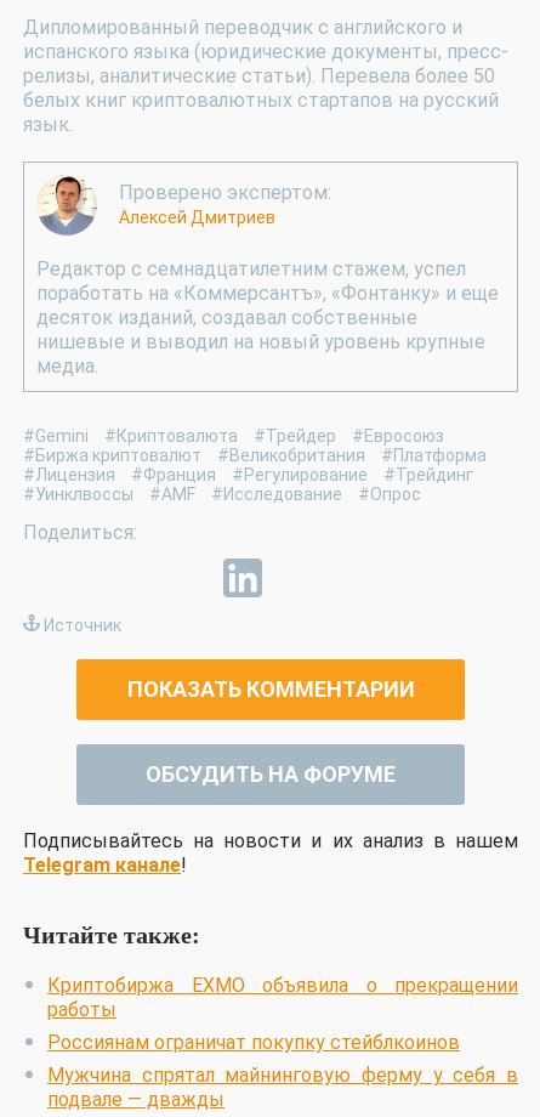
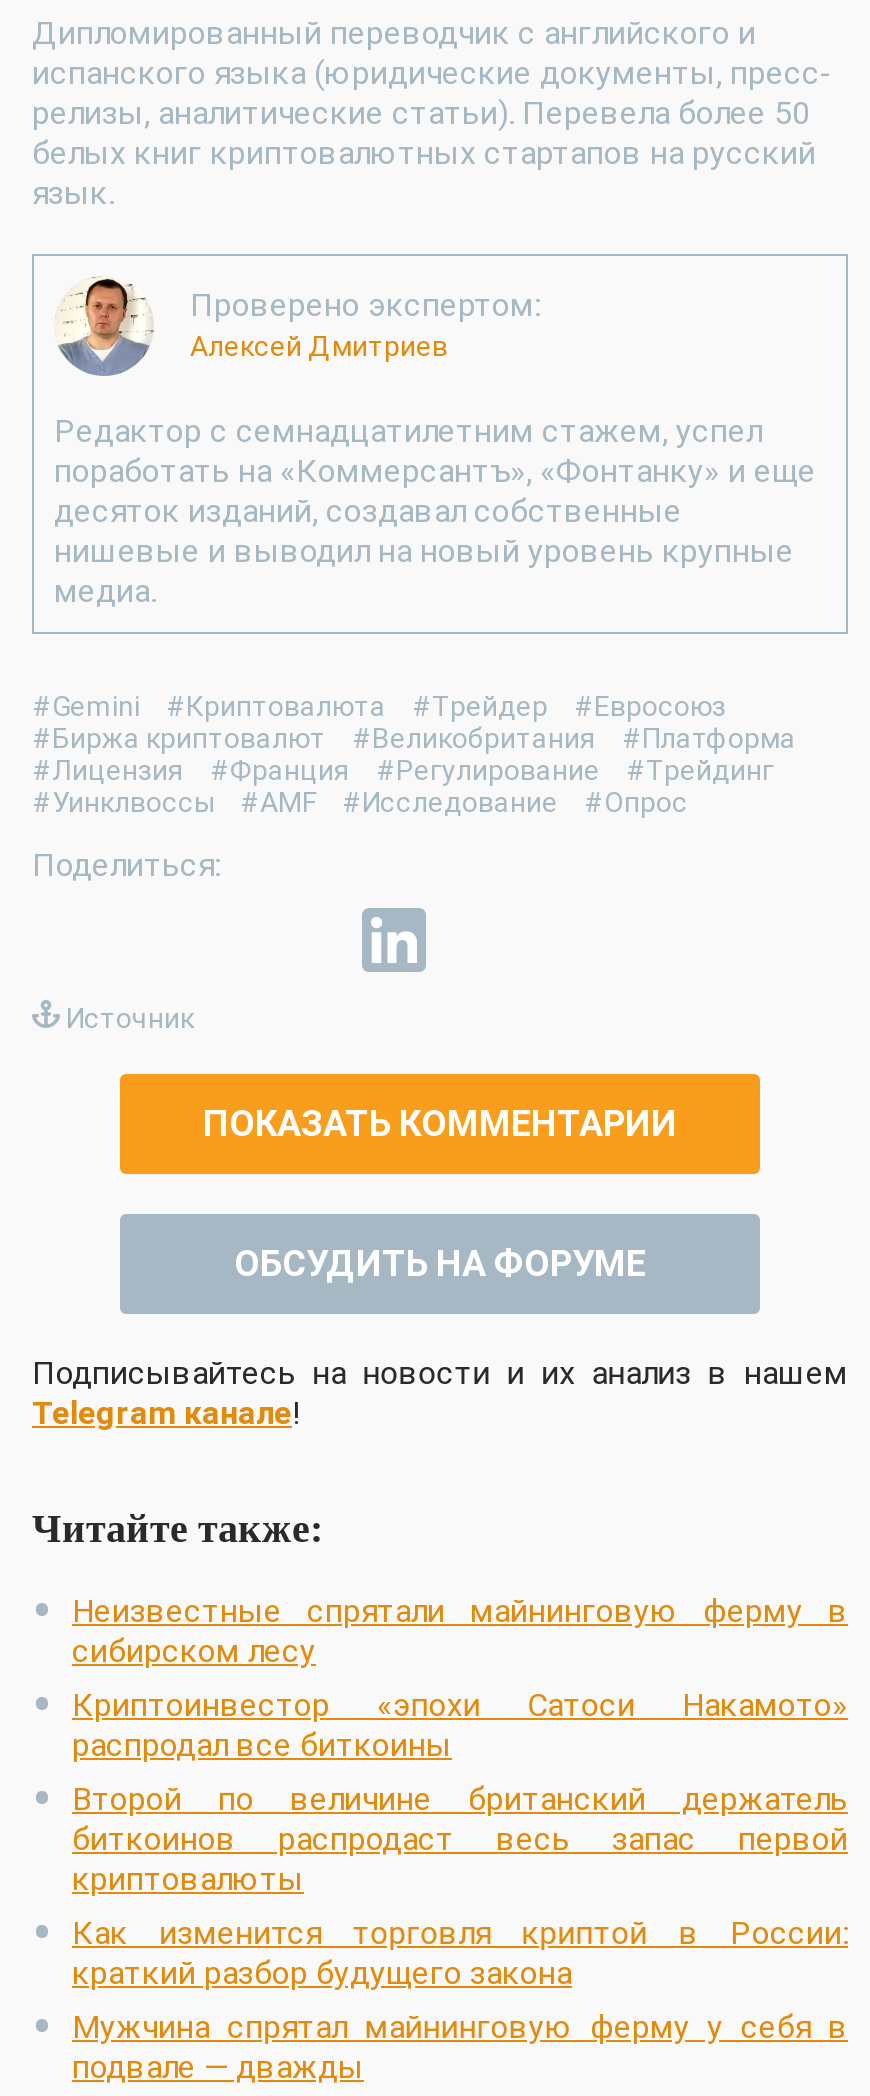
- Криптобиржа EXMO объявила о прекращении
- работы
- Россиянам ограничат покупку стейблкоинов
+ Неизвестные спрятали майнинговую ферму в
+ сибирском лесу
+ Криптоинвестор «эпохи Сатоси Накамото»
+ распродал все биткоины
+ Второй по величине британский держатель
+ биткоинов распродаст весь запас первой
+ криптовалюты
+ Как изменится торговля криптой в России:
+ краткий разбор будущего закона
